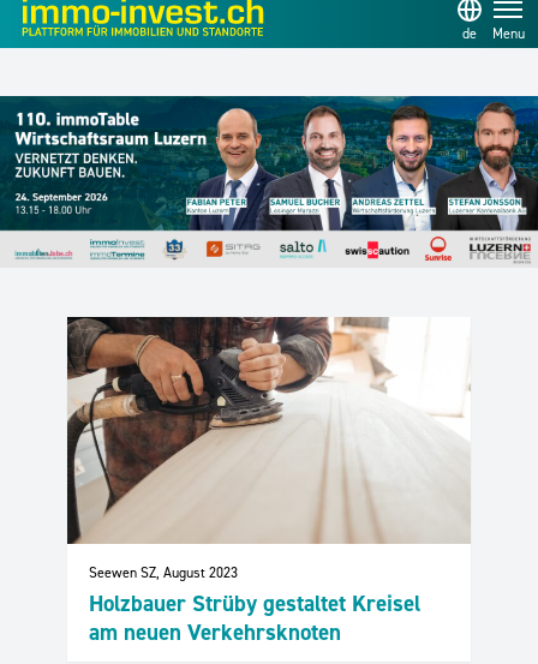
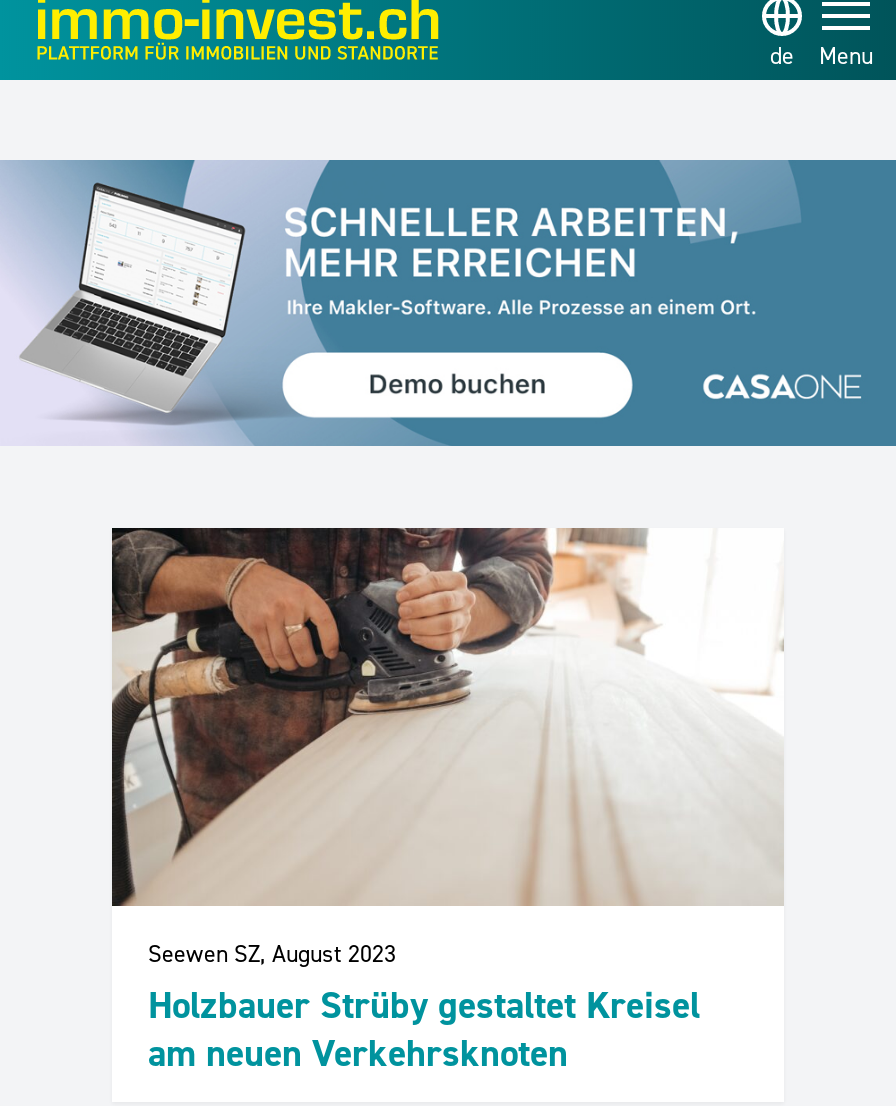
- [image]
+ [image]
